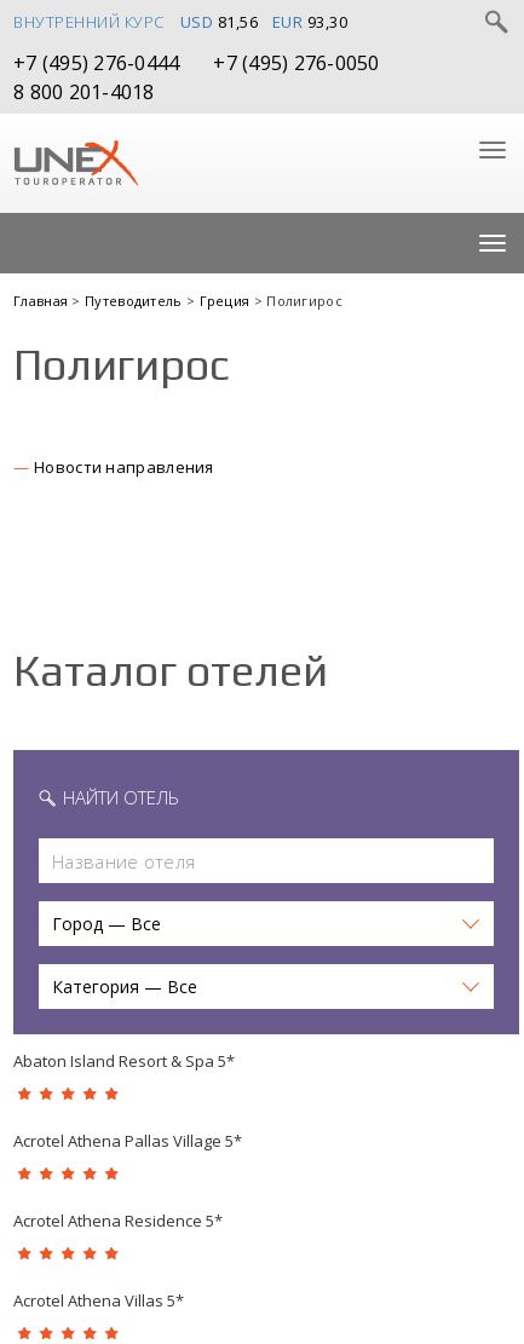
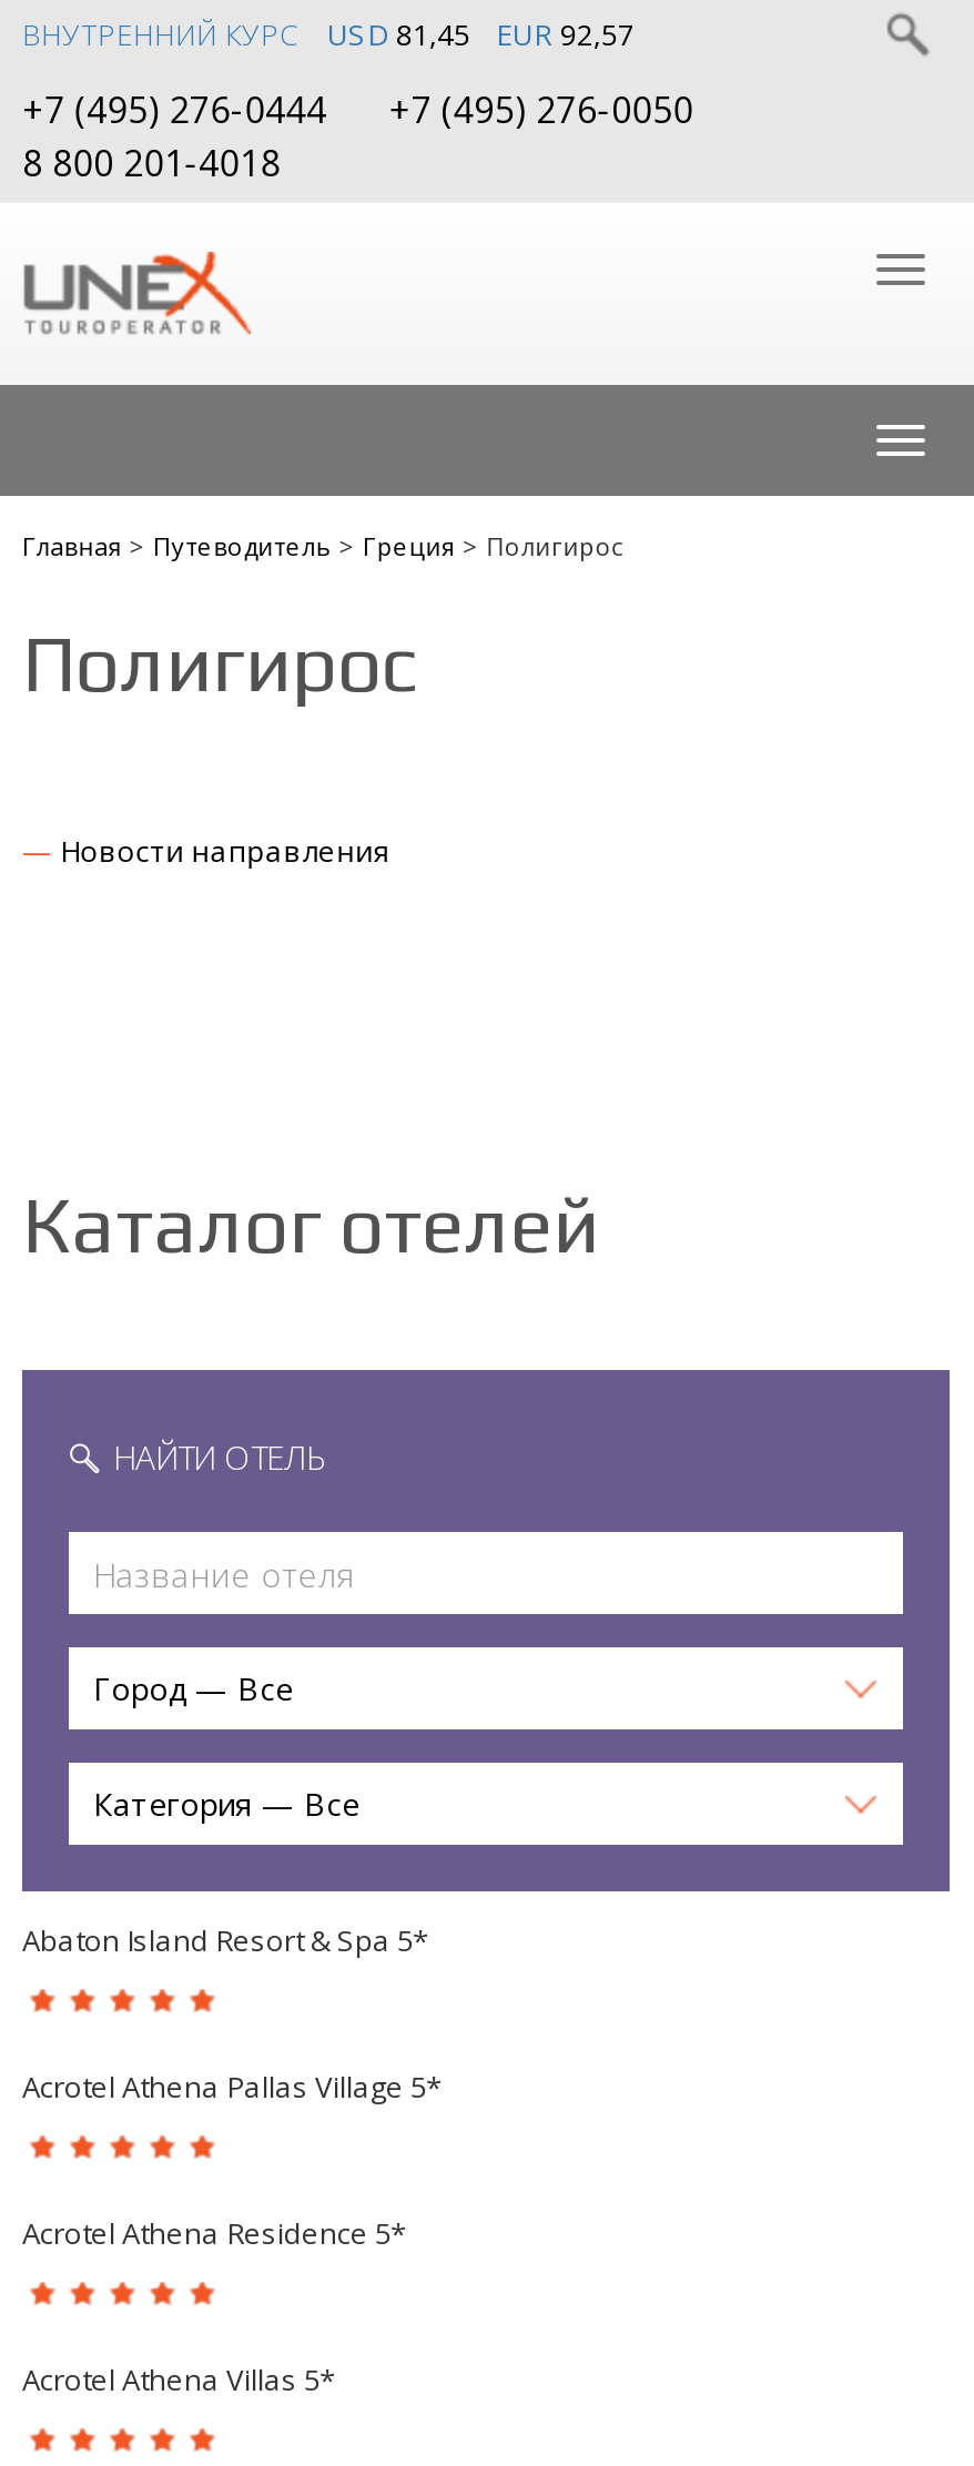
- USD 81,56
+ USD 81,45

- EUR 93,30
+ EUR 92,57
